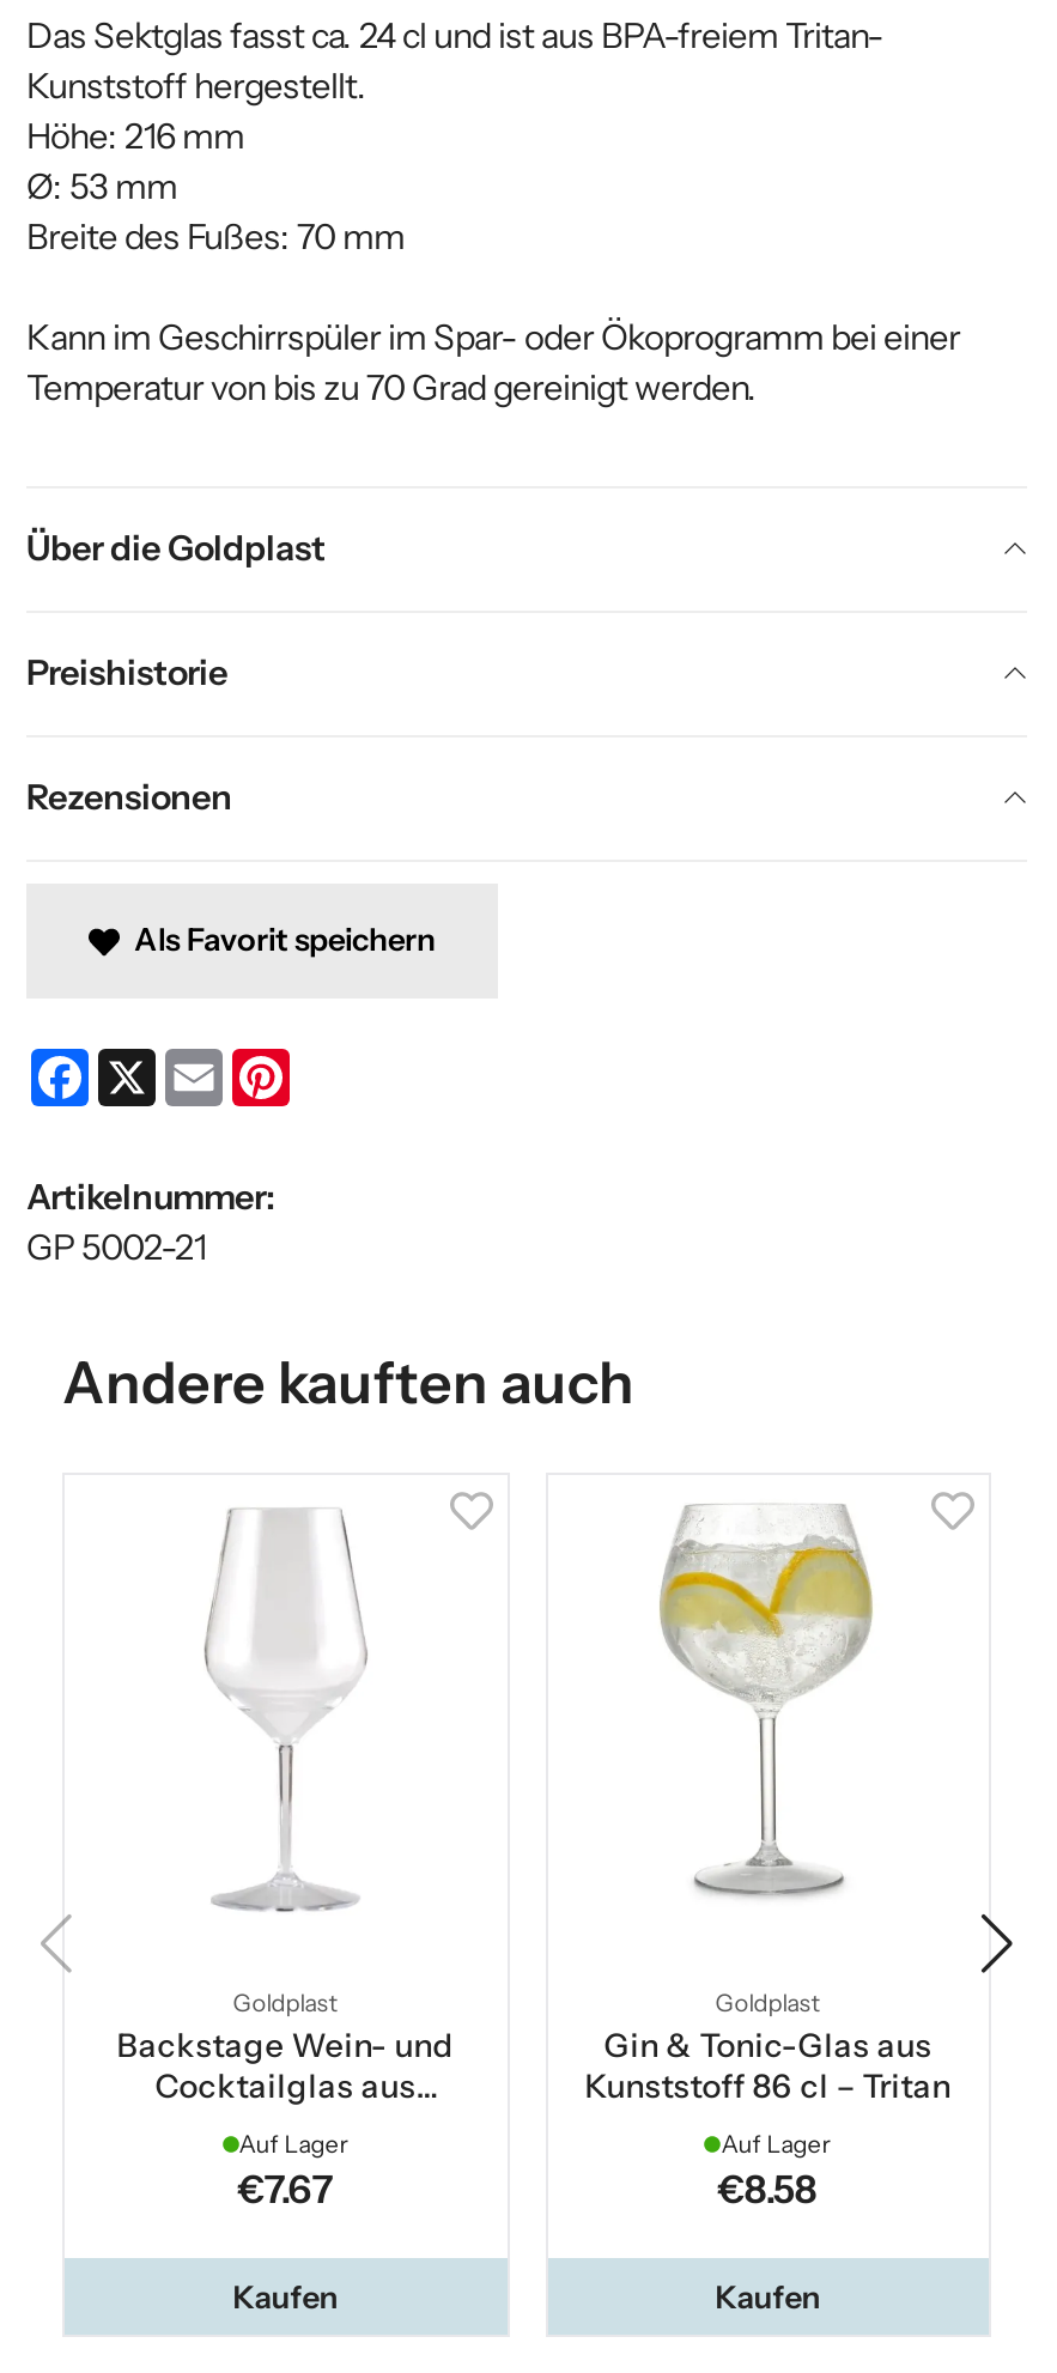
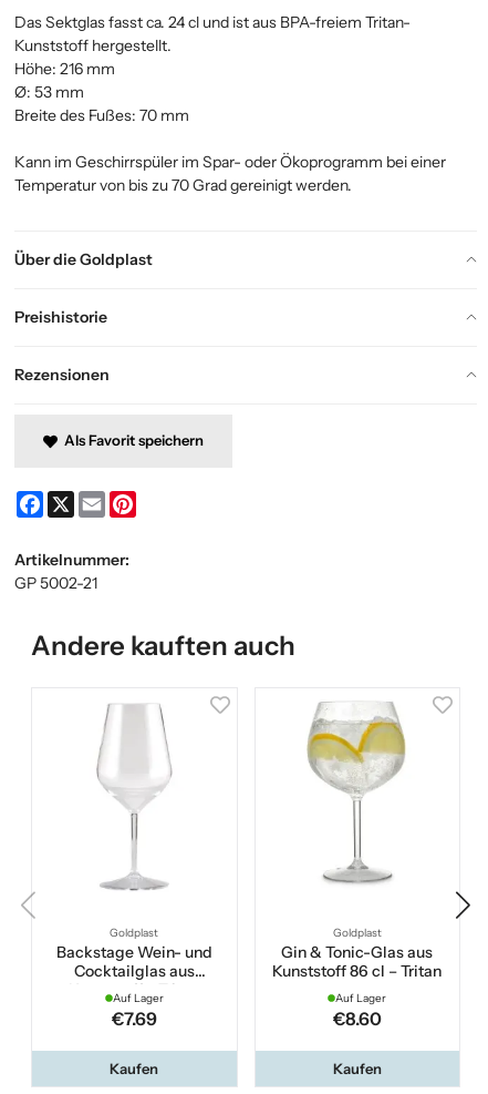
- €7.67
+ €7.69

- €8.58
+ €8.60
